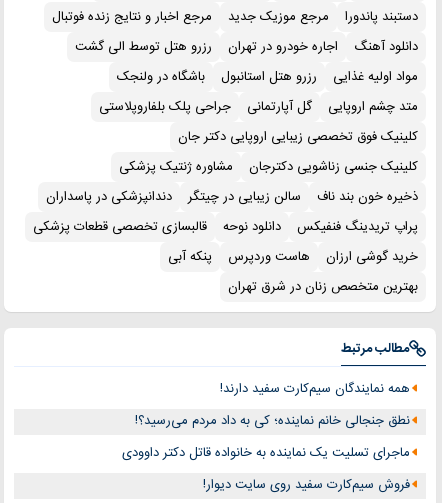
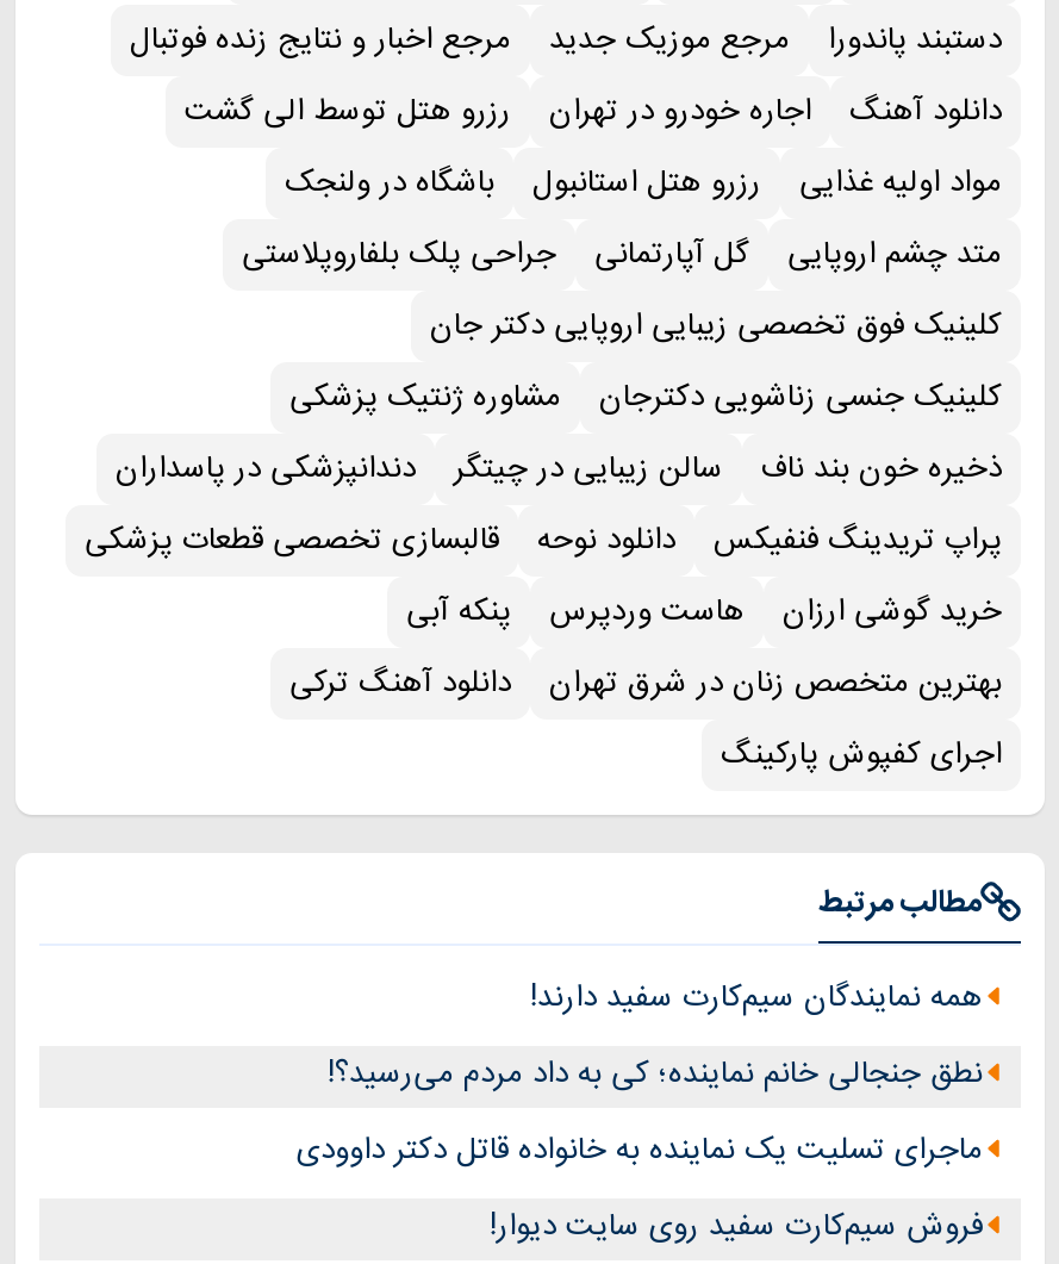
+ دانلود آهنگ ترکی
+ اجرای کفپوش پارکینگ
